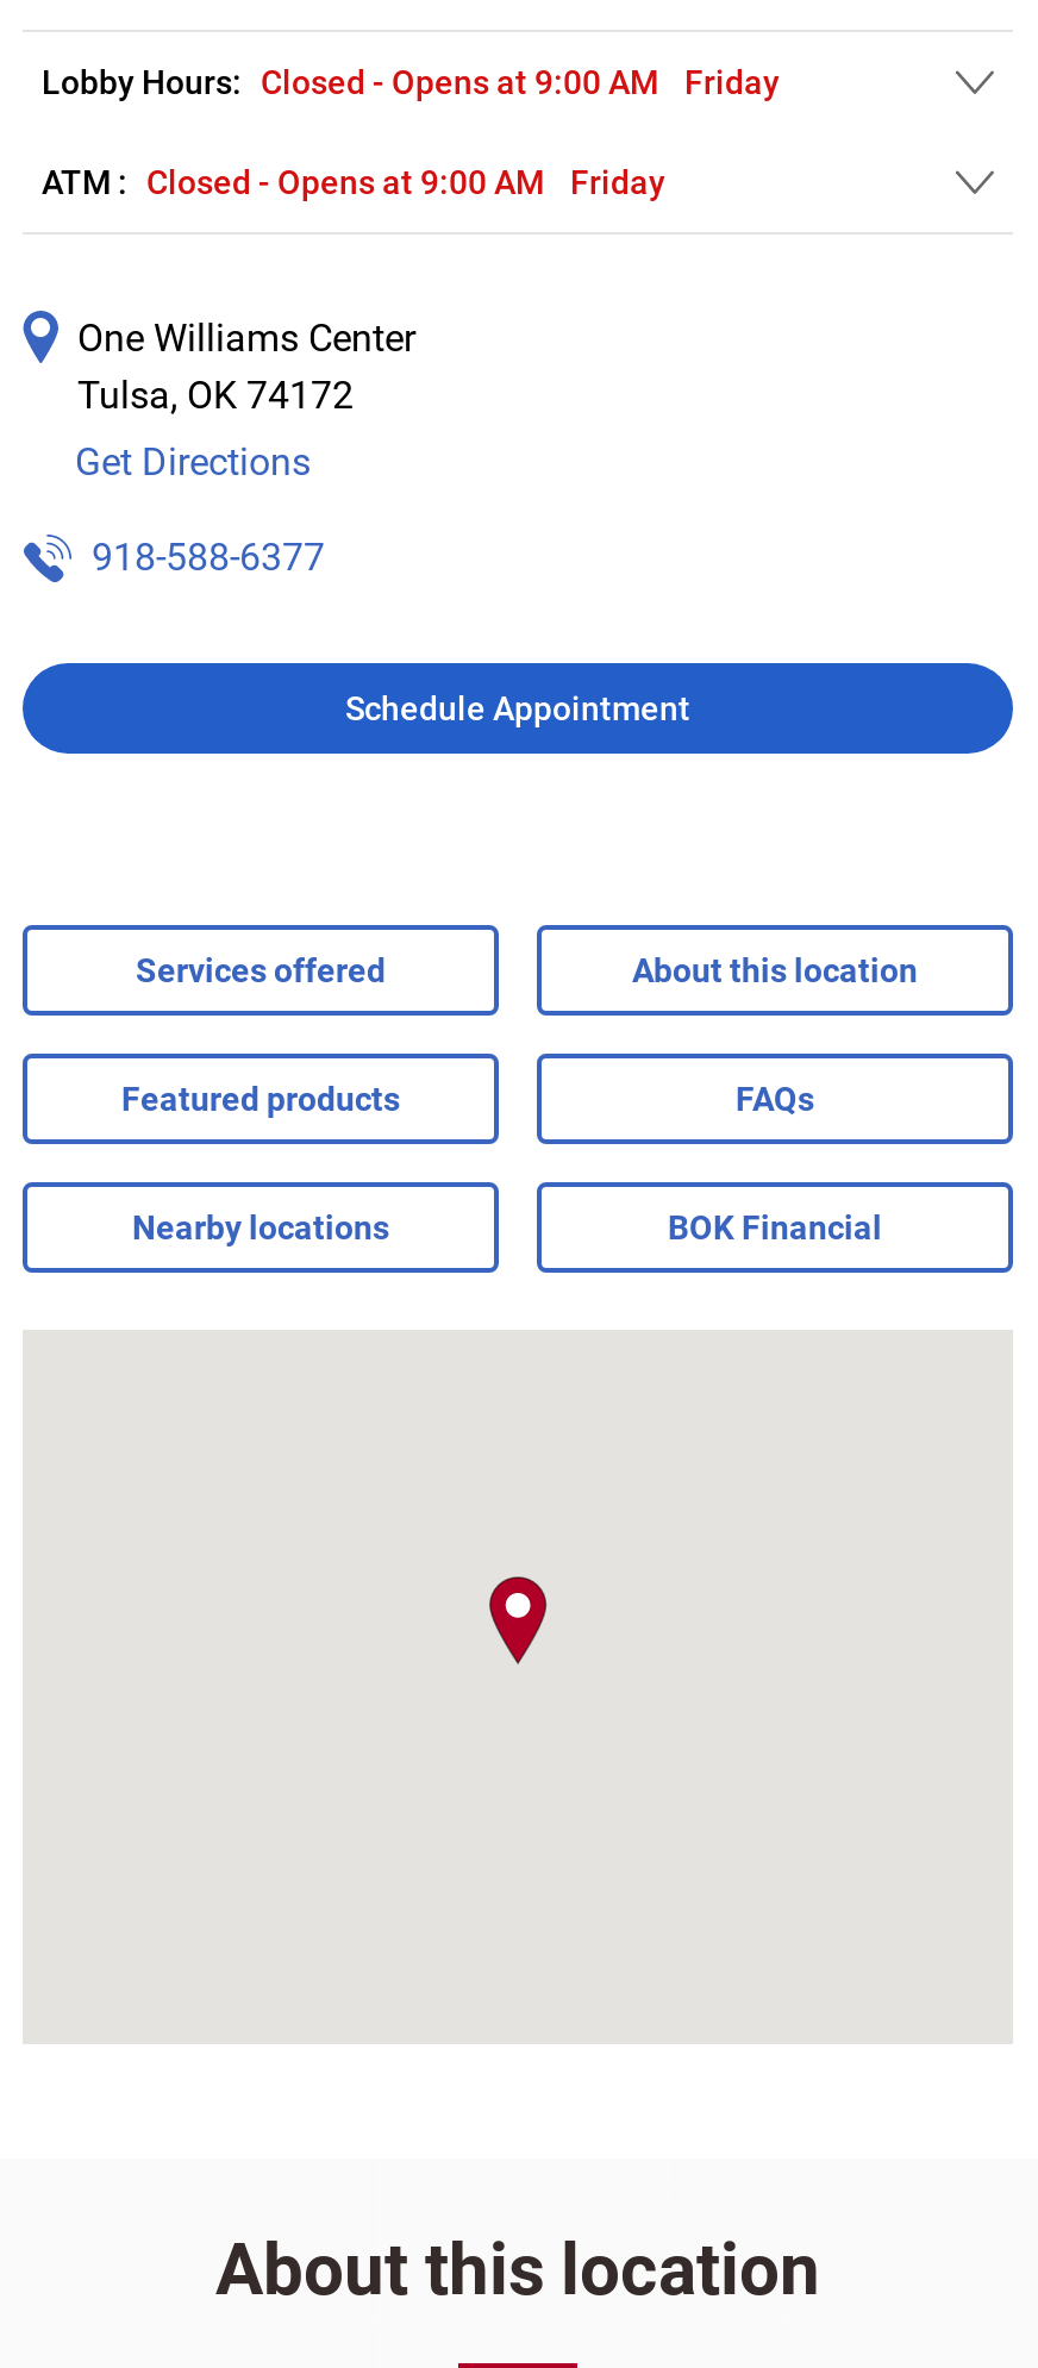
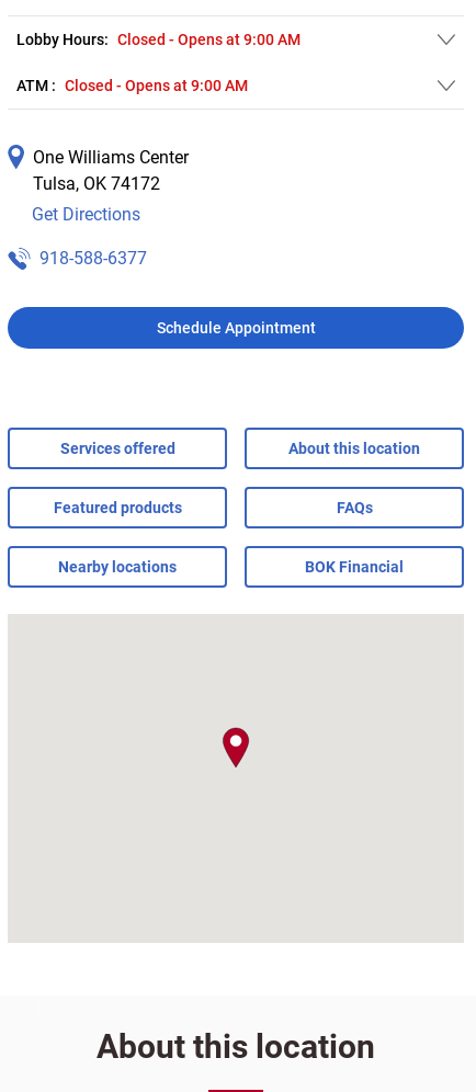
- Friday

- Friday
